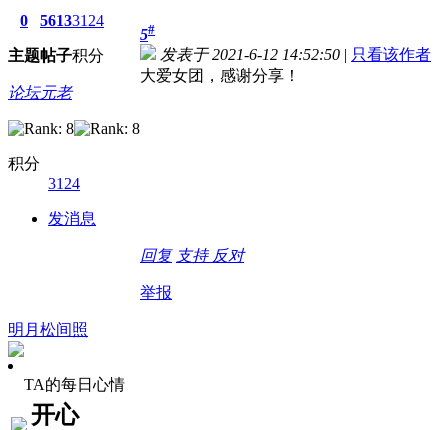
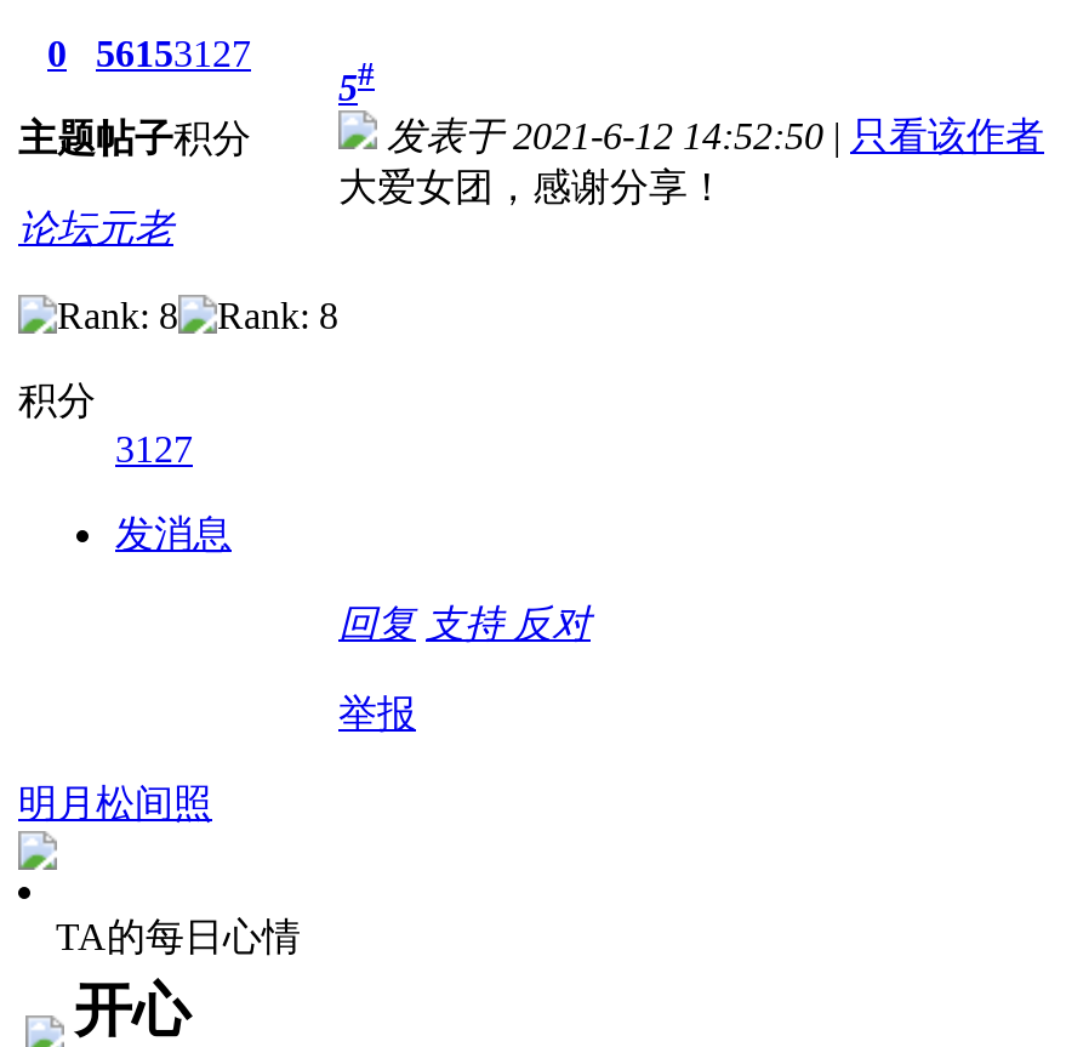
- 5613
+ 5615

- 3124
+ 3127

- 3124
+ 3127
